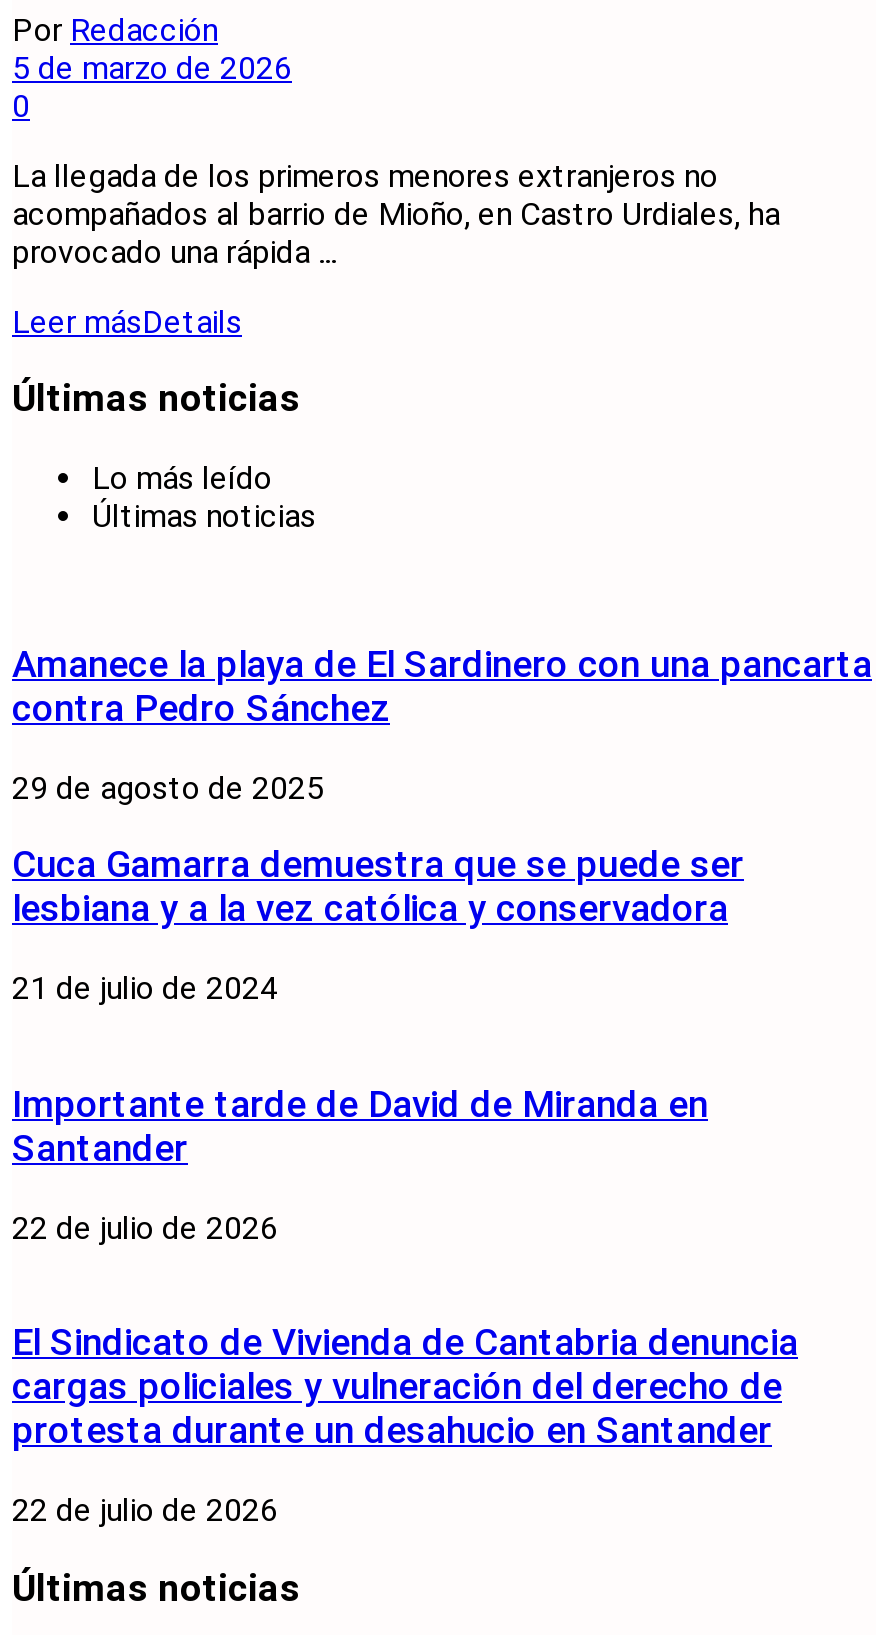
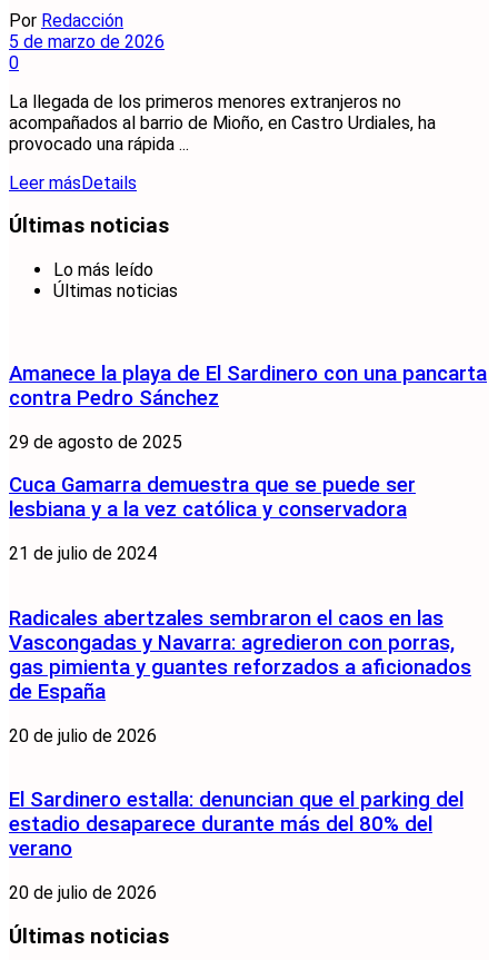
- Importante tarde de David de Miranda en
- Santander
+ Radicales abertzales sembraron el caos en las
+ Vascongadas y Navarra: agredieron con porras,
+ gas pimienta y guantes reforzados a aficionados
+ de España

- 22 de julio de 2026
+ 20 de julio de 2026

- El Sindicato de Vivienda de Cantabria denuncia
- cargas policiales y vulneración del derecho de
- protesta durante un desahucio en Santander
+ El Sardinero estalla: denuncian que el parking del
+ estadio desaparece durante más del 80% del
+ verano

- 22 de julio de 2026
+ 20 de julio de 2026
